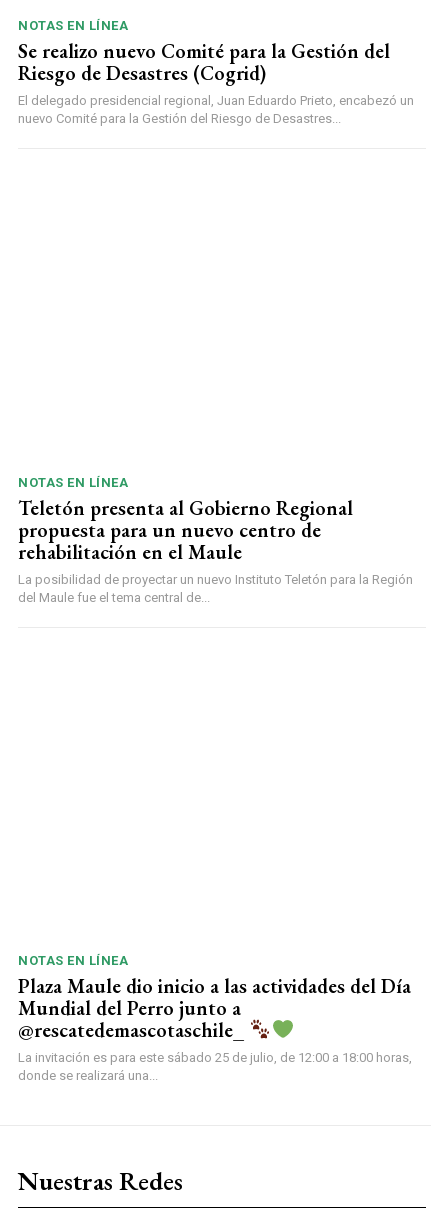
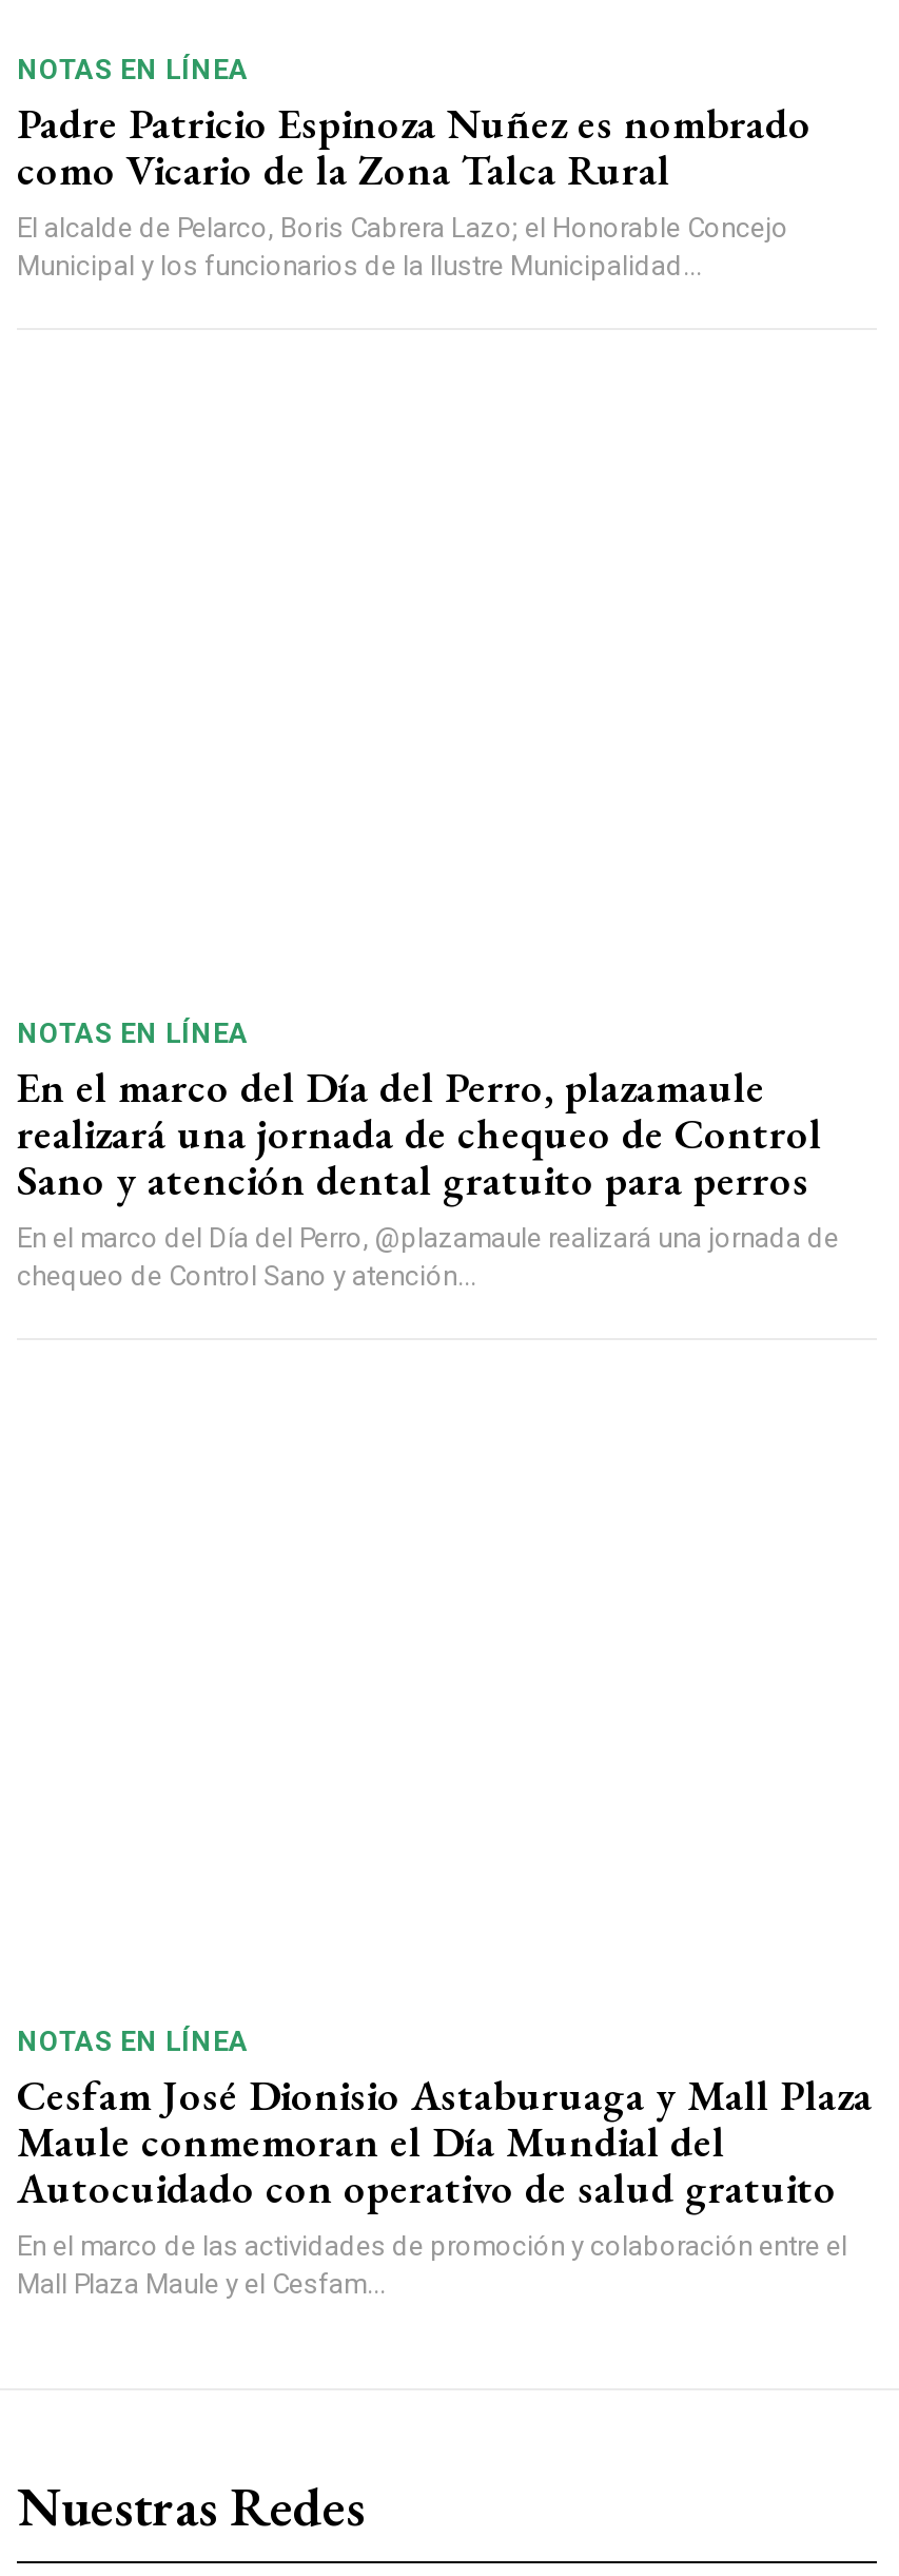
- Se realizo nuevo Comité para la Gestión del
- Riesgo de Desastres (Cogrid)
- El delegado presidencial regional, Juan Eduardo Prieto, encabezó un
- nuevo Comité para la Gestión del Riesgo de Desastres...
+ Padre Patricio Espinoza Nuñez es nombrado
+ como Vicario de la Zona Talca Rural
+ El alcalde de Pelarco, Boris Cabrera Lazo; el Honorable Concejo
+ Municipal y los funcionarios de la Ilustre Municipalidad...

- Teletón presenta al Gobierno Regional
- propuesta para un nuevo centro de
- rehabilitación en el Maule
- La posibilidad de proyectar un nuevo Instituto Teletón para la Región
- del Maule fue el tema central de...
+ En el marco del Día del Perro, plazamaule
+ realizará una jornada de chequeo de Control
+ Sano y atención dental gratuito para perros
+ En el marco del Día del Perro, @plazamaule realizará una jornada de
+ chequeo de Control Sano y atención...

- Plaza Maule dio inicio a las actividades del Día
- Mundial del Perro junto a
- @rescatedemascotaschile_
- La invitación es para este sábado 25 de julio, de 12:00 a 18:00 horas,
- donde se realizará una...
+ Cesfam José Dionisio Astaburuaga y Mall Plaza
+ Maule conmemoran el Día Mundial del
+ Autocuidado con operativo de salud gratuito
+ En el marco de las actividades de promoción y colaboración entre el
+ Mall Plaza Maule y el Cesfam...
